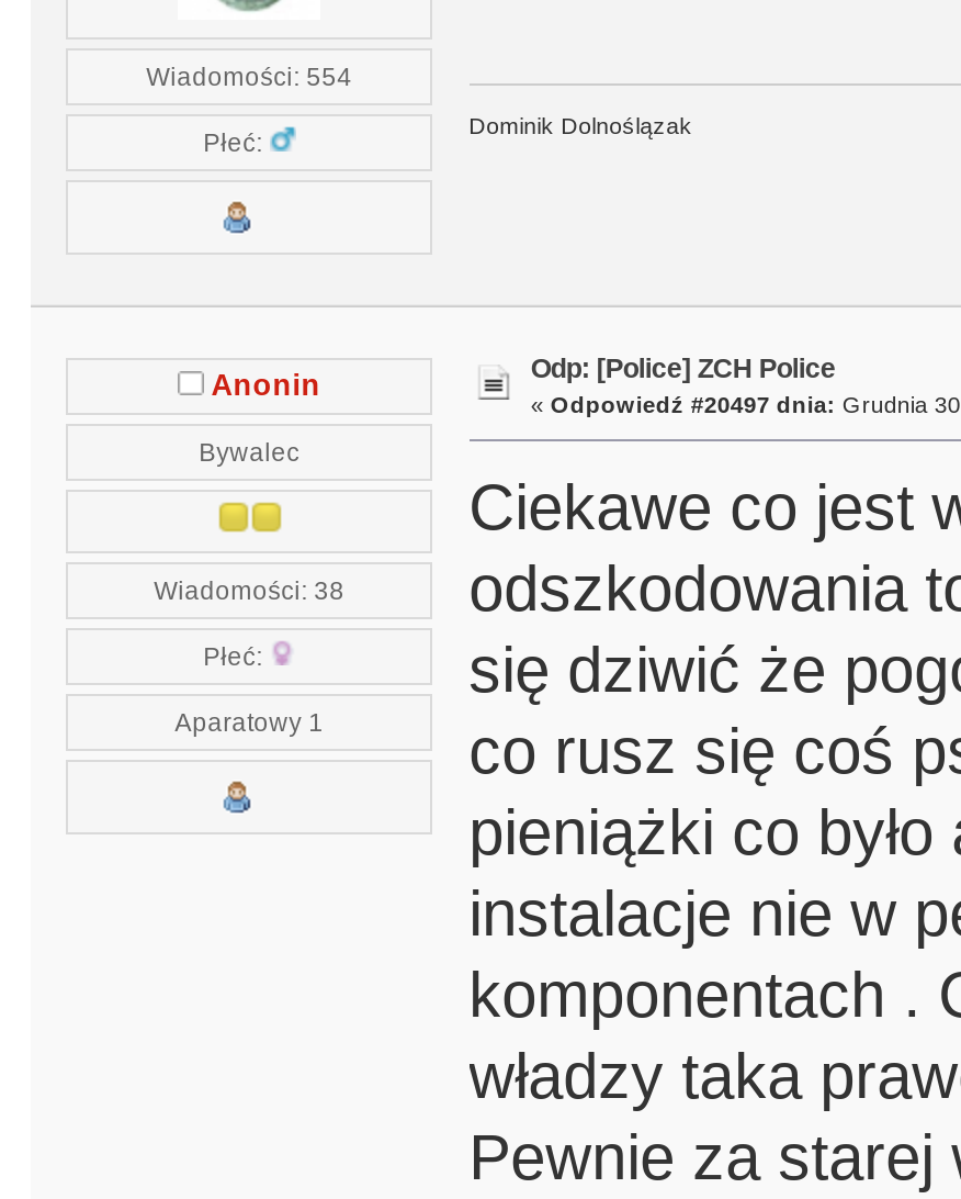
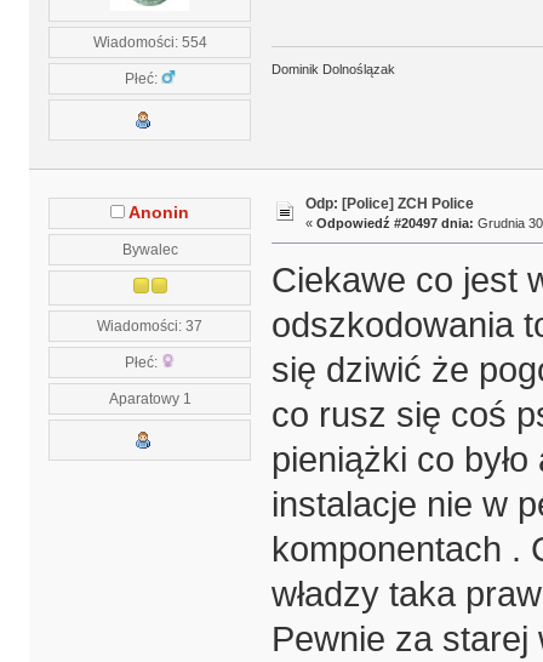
- Wiadomości: 38
+ Wiadomości: 37
